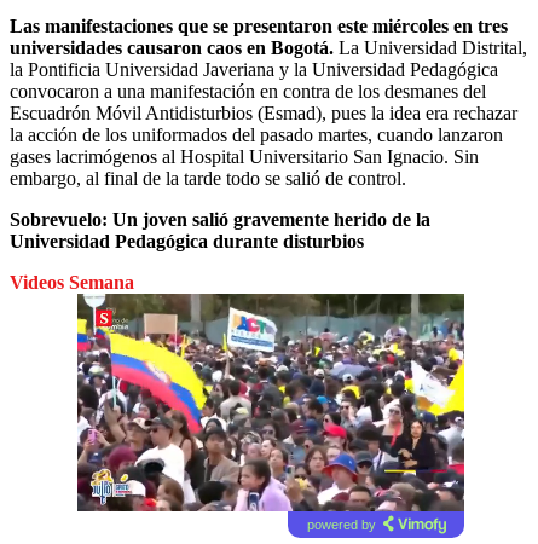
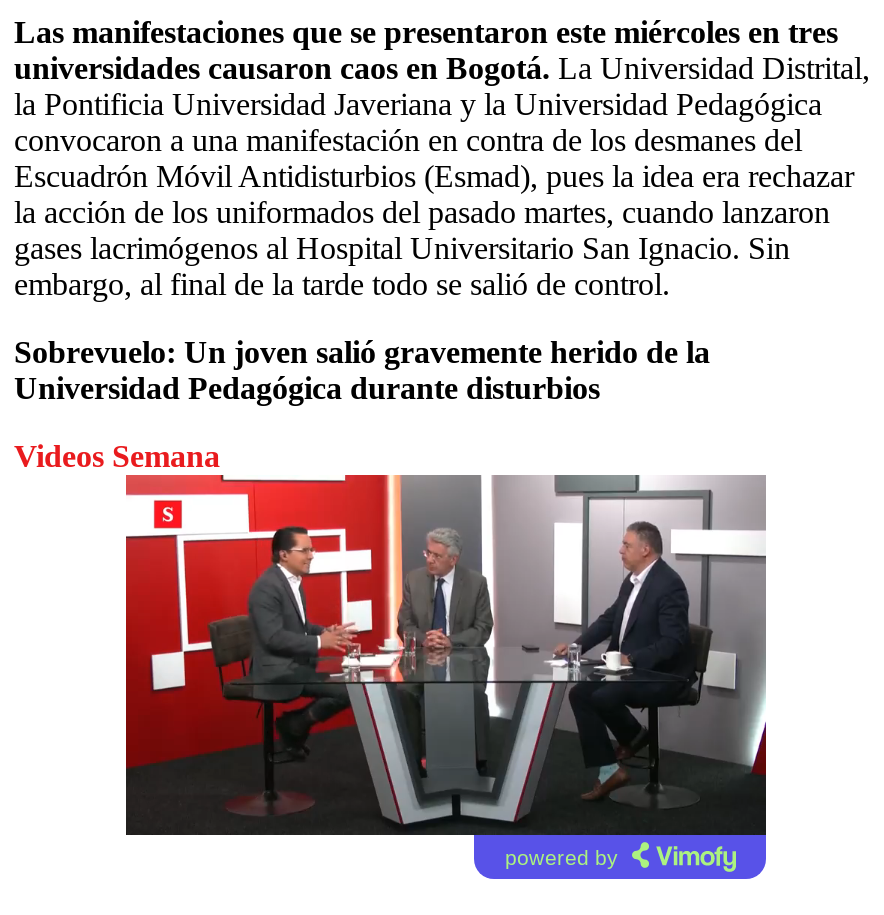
- [image]
+ [image]
